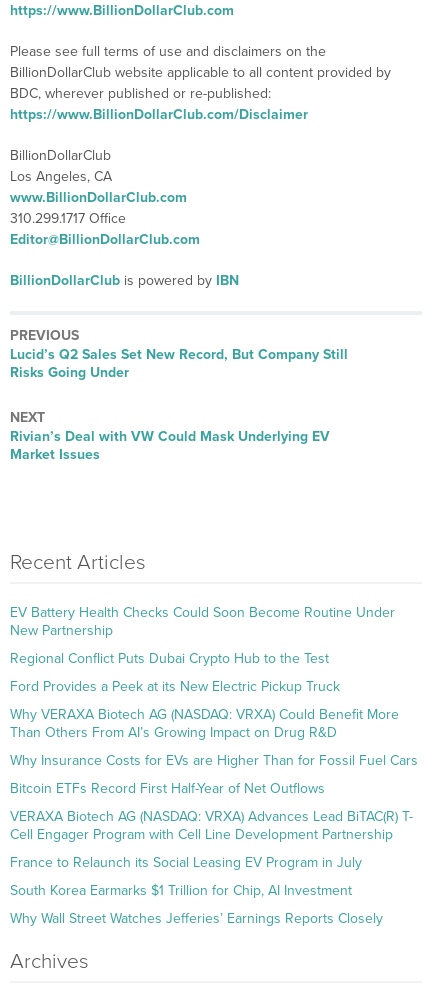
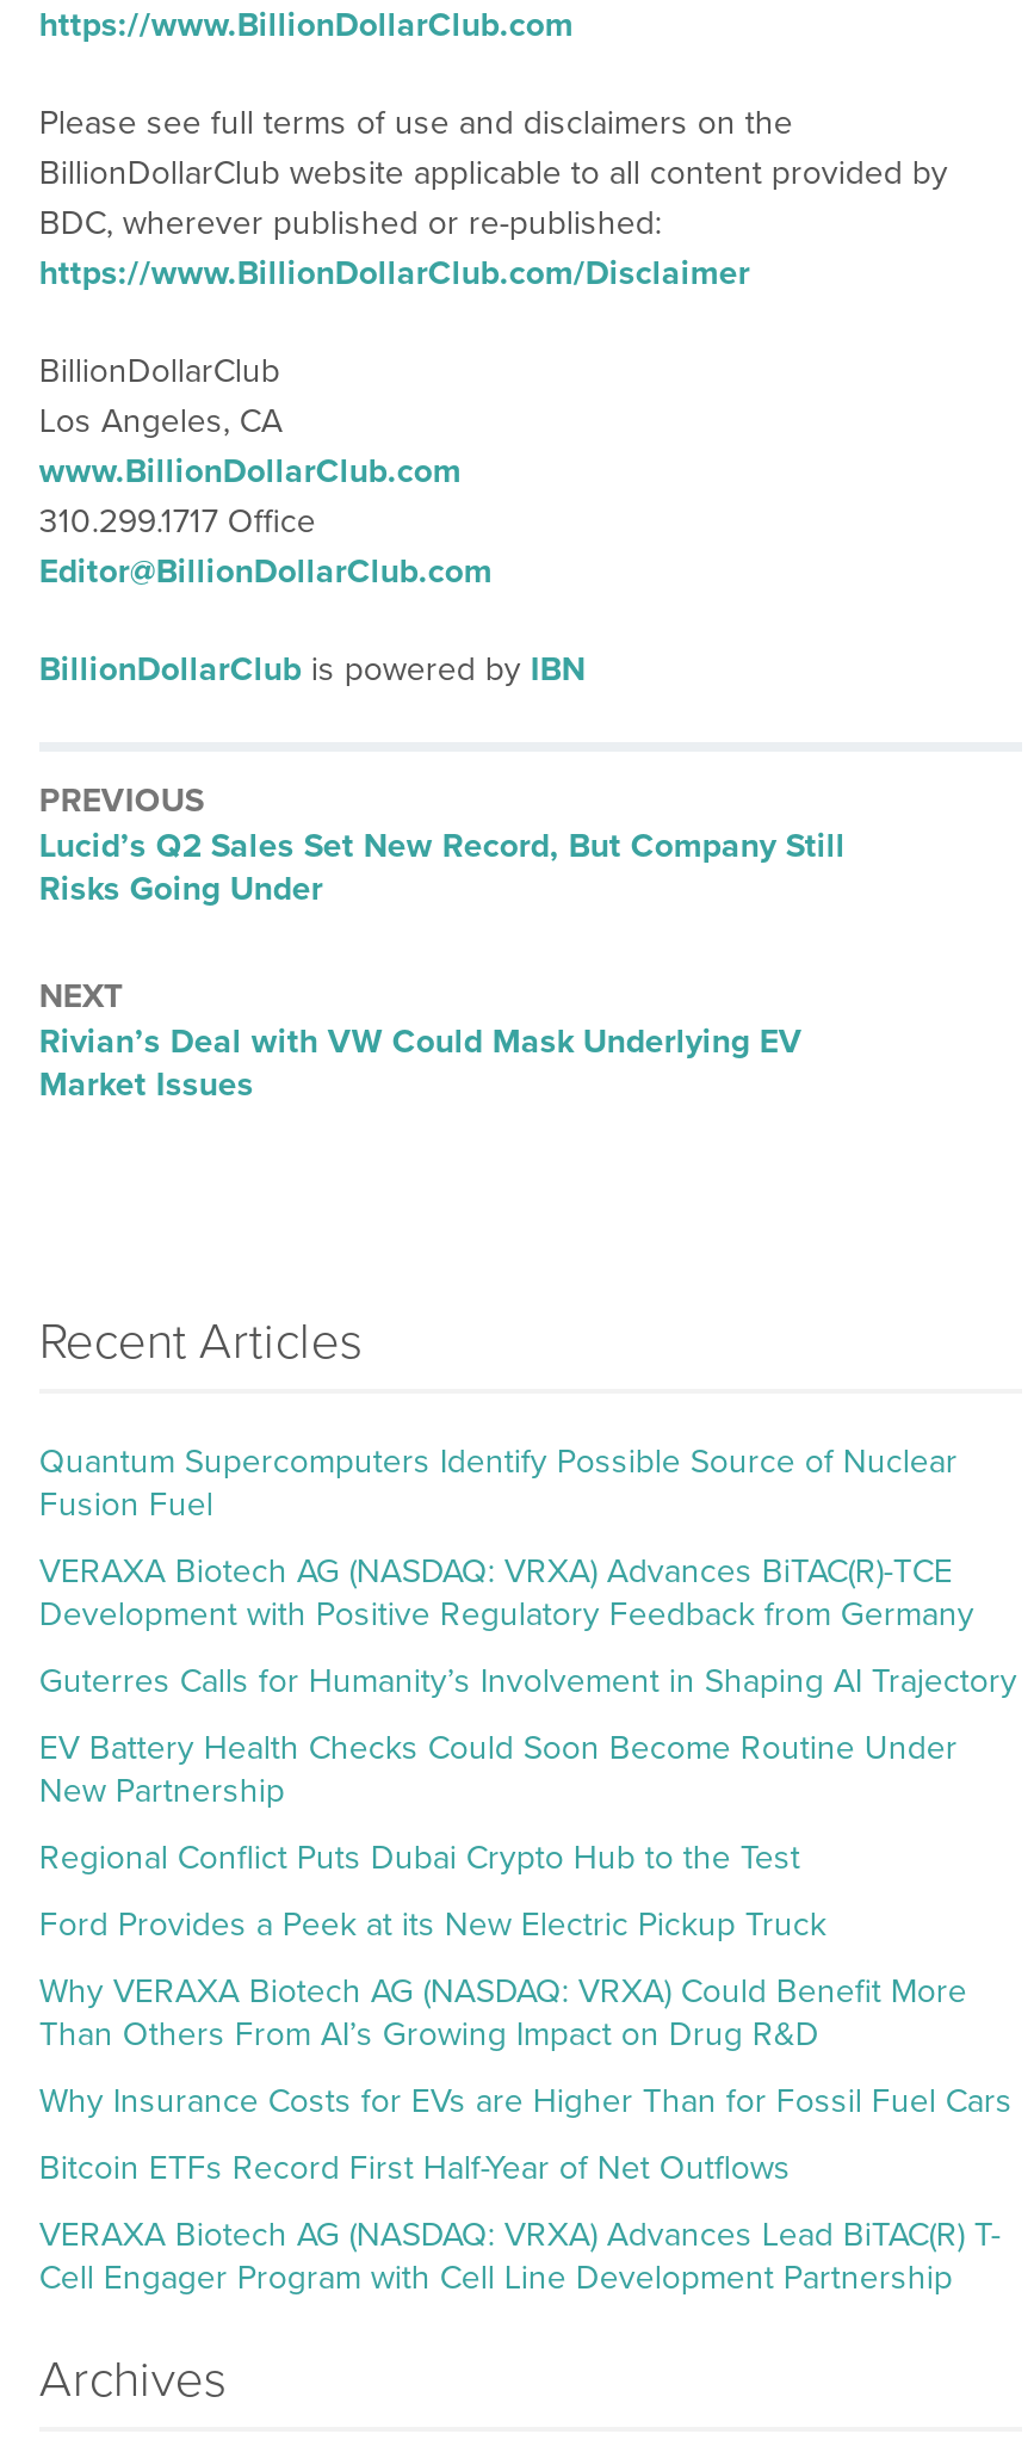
+ Quantum Supercomputers Identify Possible Source of Nuclear
+ Fusion Fuel
+ VERAXA Biotech AG (NASDAQ: VRXA) Advances BiTAC(R)-TCE
+ Development with Positive Regulatory Feedback from Germany
+ Guterres Calls for Humanity’s Involvement in Shaping AI Trajectory

moved down: EV Battery Health Checks Could Soon Become Routine Under | New Partnership | Regional Conflict Puts Dubai Crypto Hub to the Test | ... | VERAXA Biotech AG (NASDAQ: VRXA) Advances Lead BiTAC(R) T- | Cell Engager Program with Cell Line Development Partnership

- France to Relaunch its Social Leasing EV Program in July
- South Korea Earmarks $1 Trillion for Chip, AI Investment
- Why Wall Street Watches Jefferies’ Earnings Reports Closely
